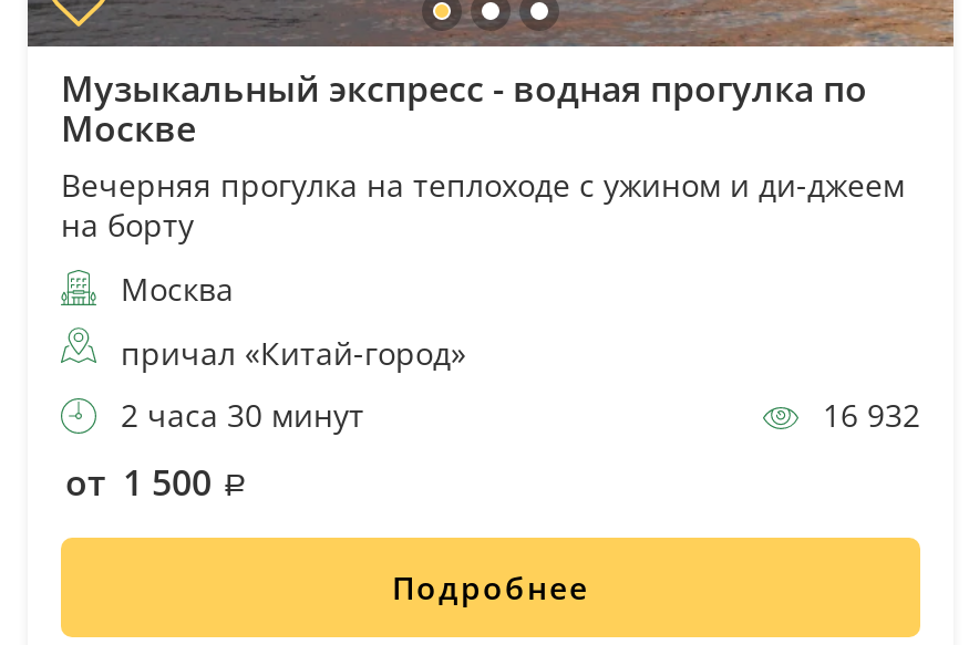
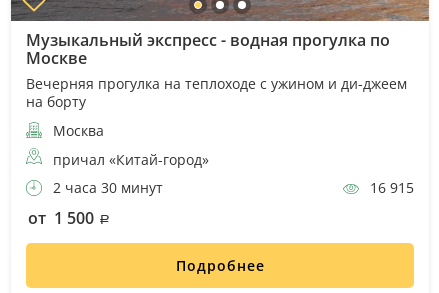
- 16 932
+ 16 915
